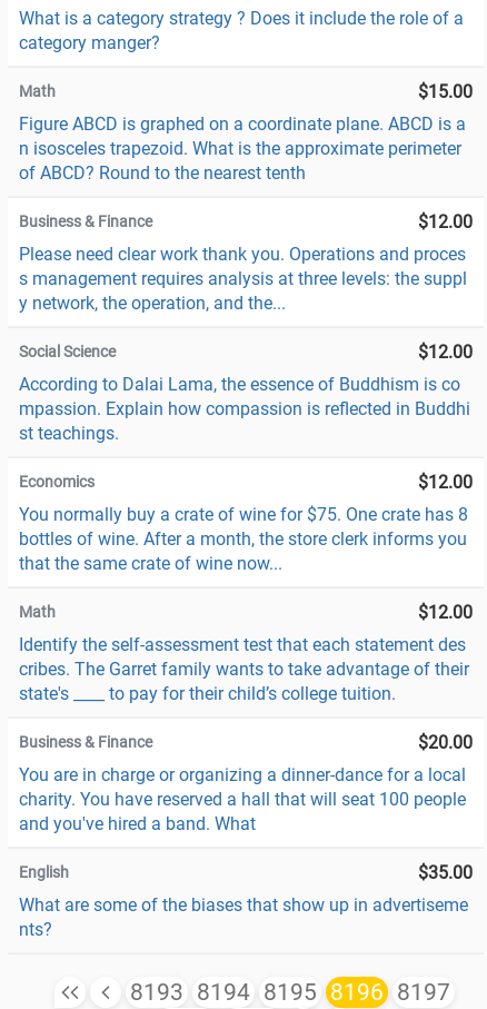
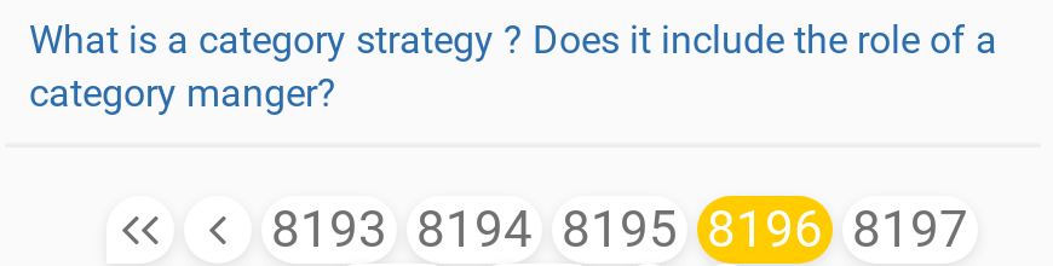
- $15.00
- Math

- Figure ABCD is graphed on a coordinate plane. ABCD is a
- n isosceles trapezoid. What is the approximate perimeter
- of ABCD? Round to the nearest tenth

- $12.00
- Business & Finance

- Please need clear work thank you. Operations and proces
- s management requires analysis at three levels: the suppl
- y network, the operation, and the...

- $12.00
- Social Science

- According to Dalai Lama, the essence of Buddhism is co
- mpassion. Explain how compassion is reflected in Buddhi
- st teachings.

- $12.00
- Economics

- You normally buy a crate of wine for $75. One crate has 8
- bottles of wine. After a month, the store clerk informs you
- that the same crate of wine now...

- $12.00
- Math

- Identify the self-assessment test that each statement des
- cribes. The Garret family wants to take advantage of their
- state's ____ to pay for their child’s college tuition.

- $20.00
- Business & Finance

- You are in charge or organizing a dinner-dance for a local
- charity. You have reserved a hall that will seat 100 people
- and you've hired a band. What

- $35.00
- English

- What are some of the biases that show up in advertiseme
- nts?
